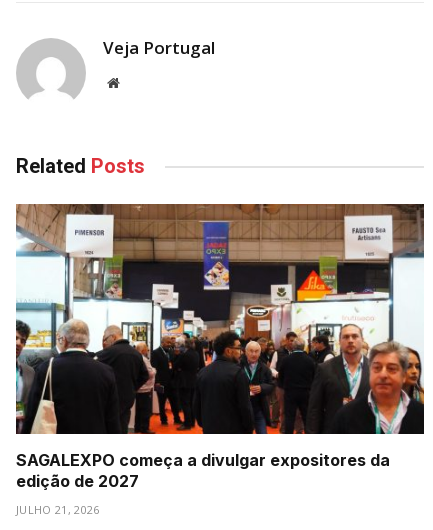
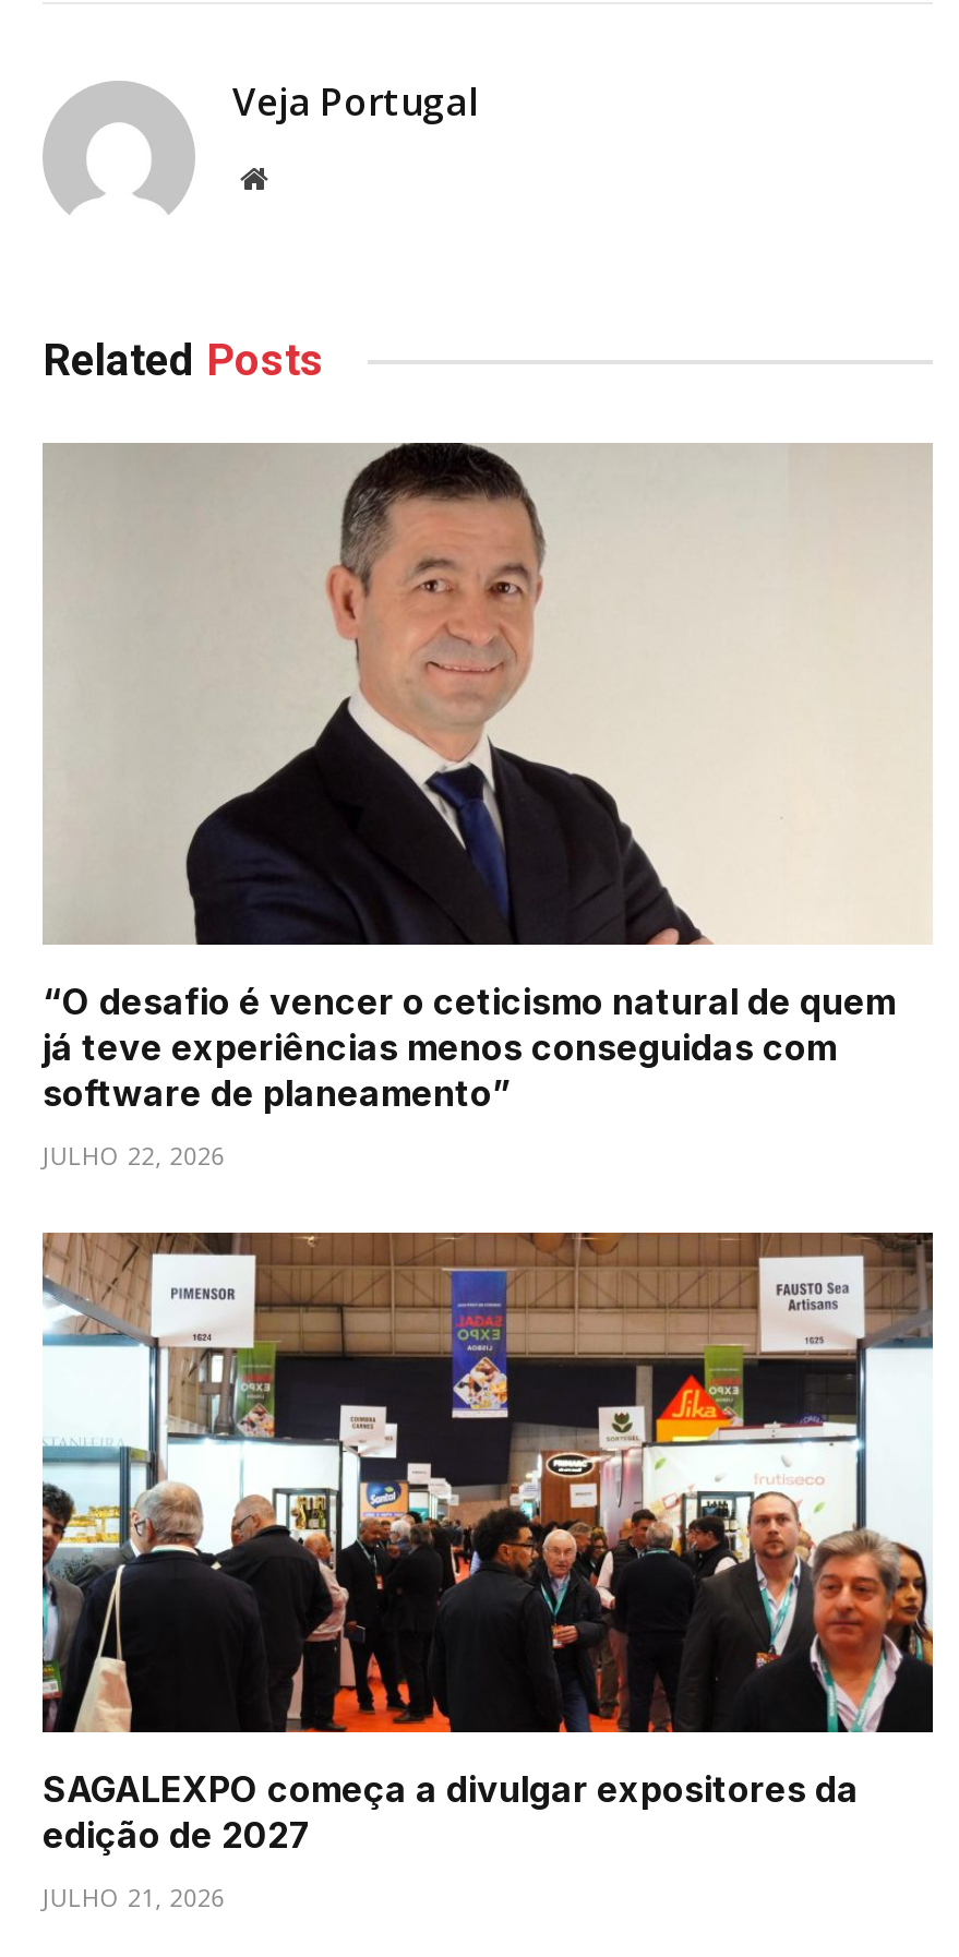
+ [image]
+ “O desafio é vencer o ceticismo natural de quem
+ já teve experiências menos conseguidas com
+ software de planeamento”
+ JULHO 22, 2026
